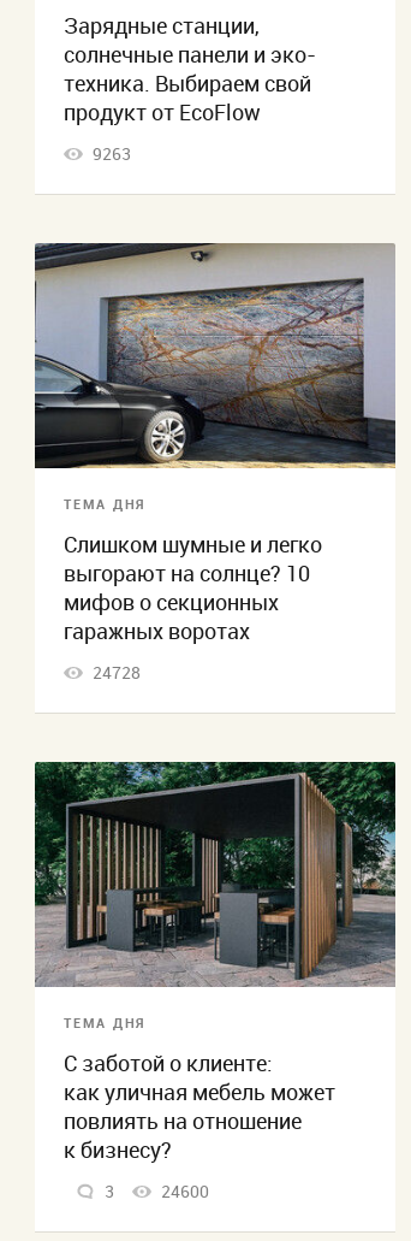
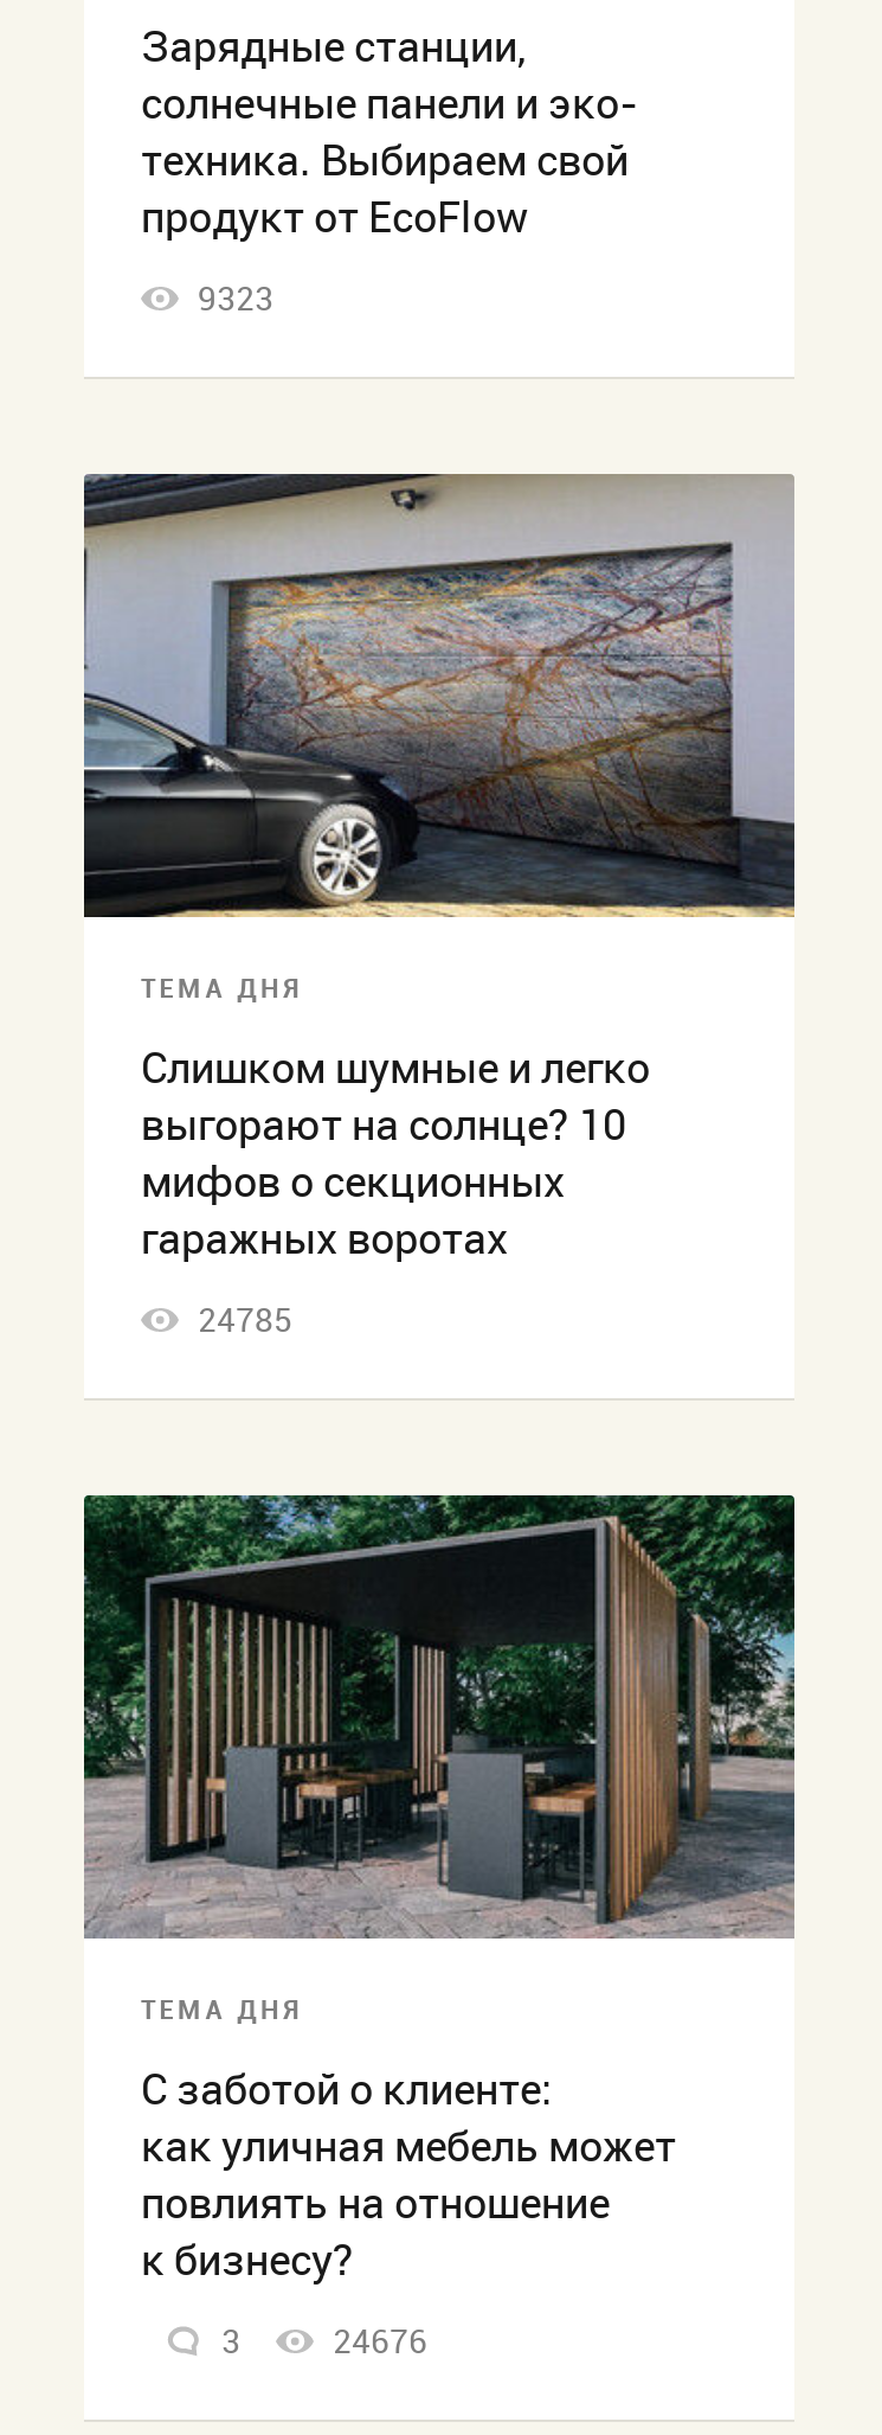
- 9263
+ 9323

- 24728
+ 24785

- 24600
+ 24676
